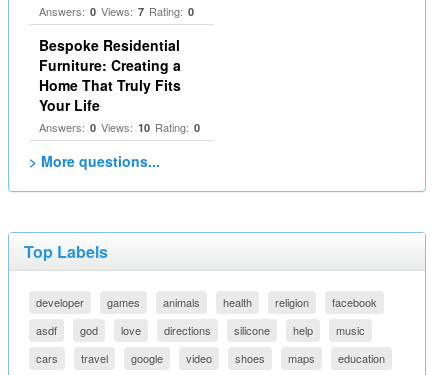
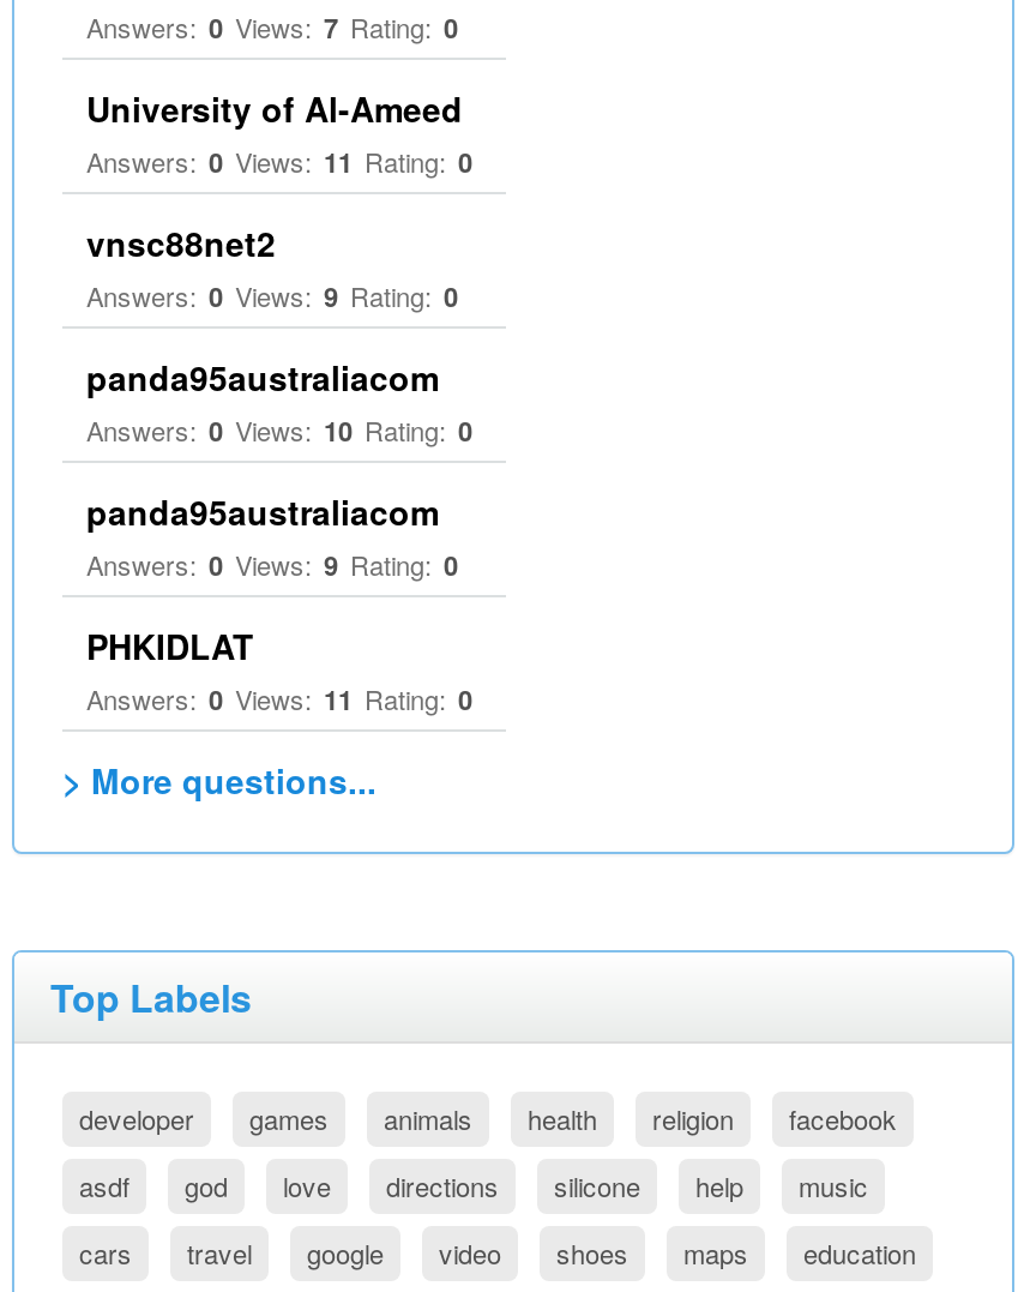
- Bespoke Residential
- Furniture: Creating a
- Home That Truly Fits
- Your Life
+ University of Al-Ameed
+ Answers: 0 Views: 11 Rating: 0
+ vnsc88net2
+ Answers: 0 Views: 9 Rating: 0
+ panda95australiacom

+ panda95australiacom
+ Answers: 0 Views: 9 Rating: 0
+ PHKIDLAT
+ Answers: 0 Views: 11 Rating: 0
